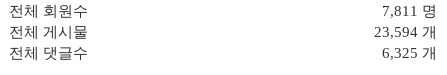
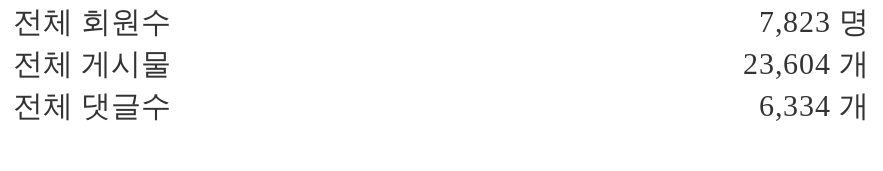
- 7,811 명
+ 7,823 명

- 23,594 개
+ 23,604 개

- 6,325 개
+ 6,334 개
